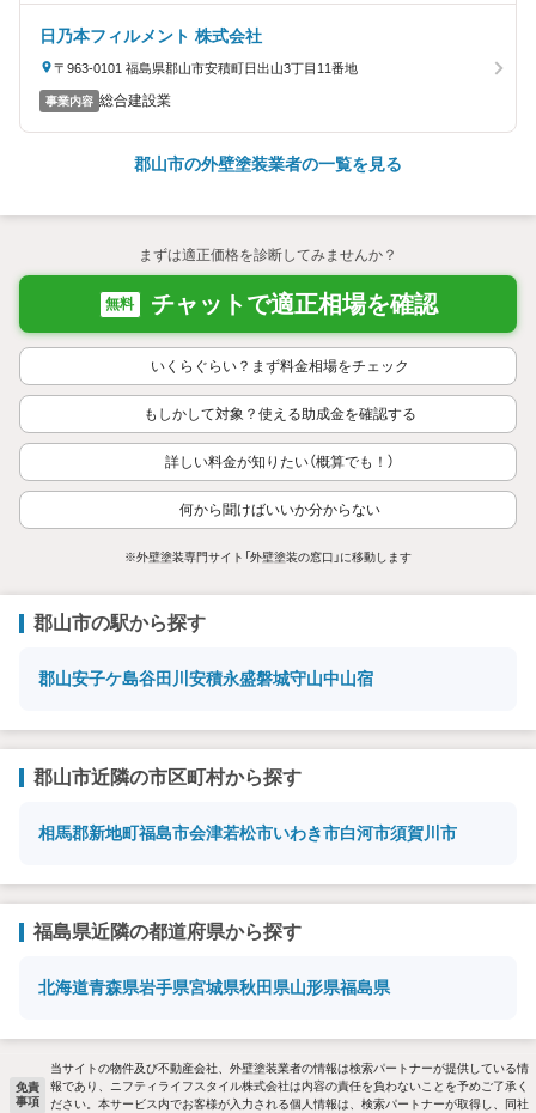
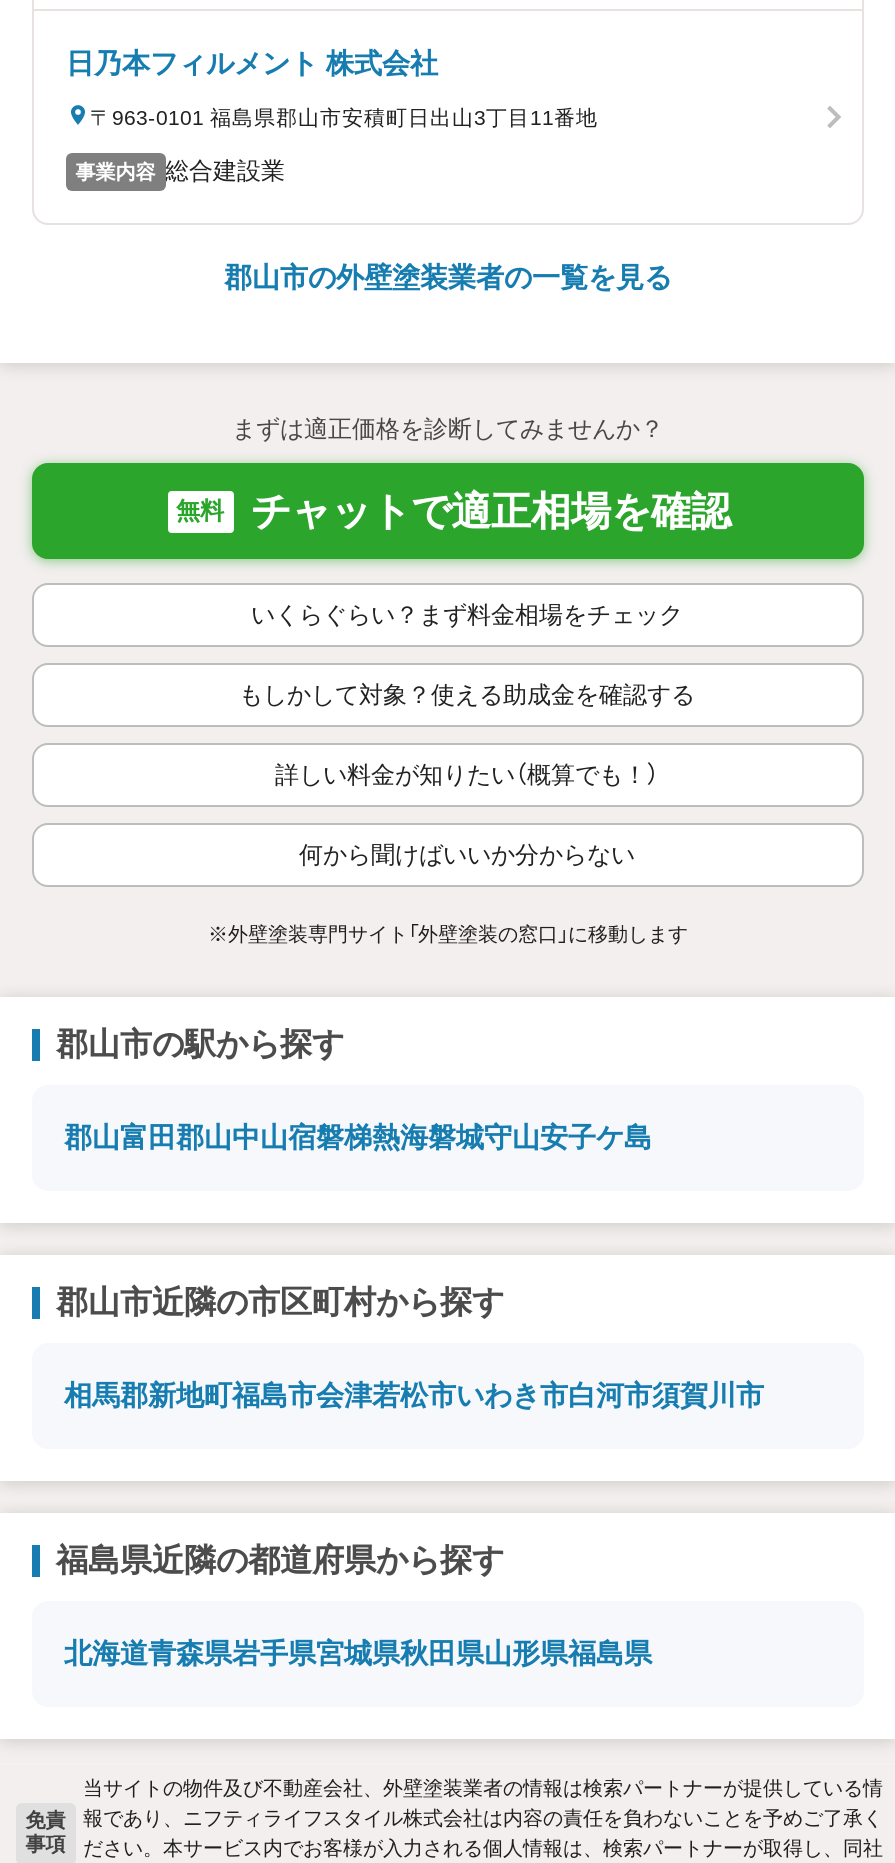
- 郡山安子ケ島谷田川安積永盛磐城守山中山宿
+ 郡山富田郡山中山宿磐梯熱海磐城守山安子ケ島
